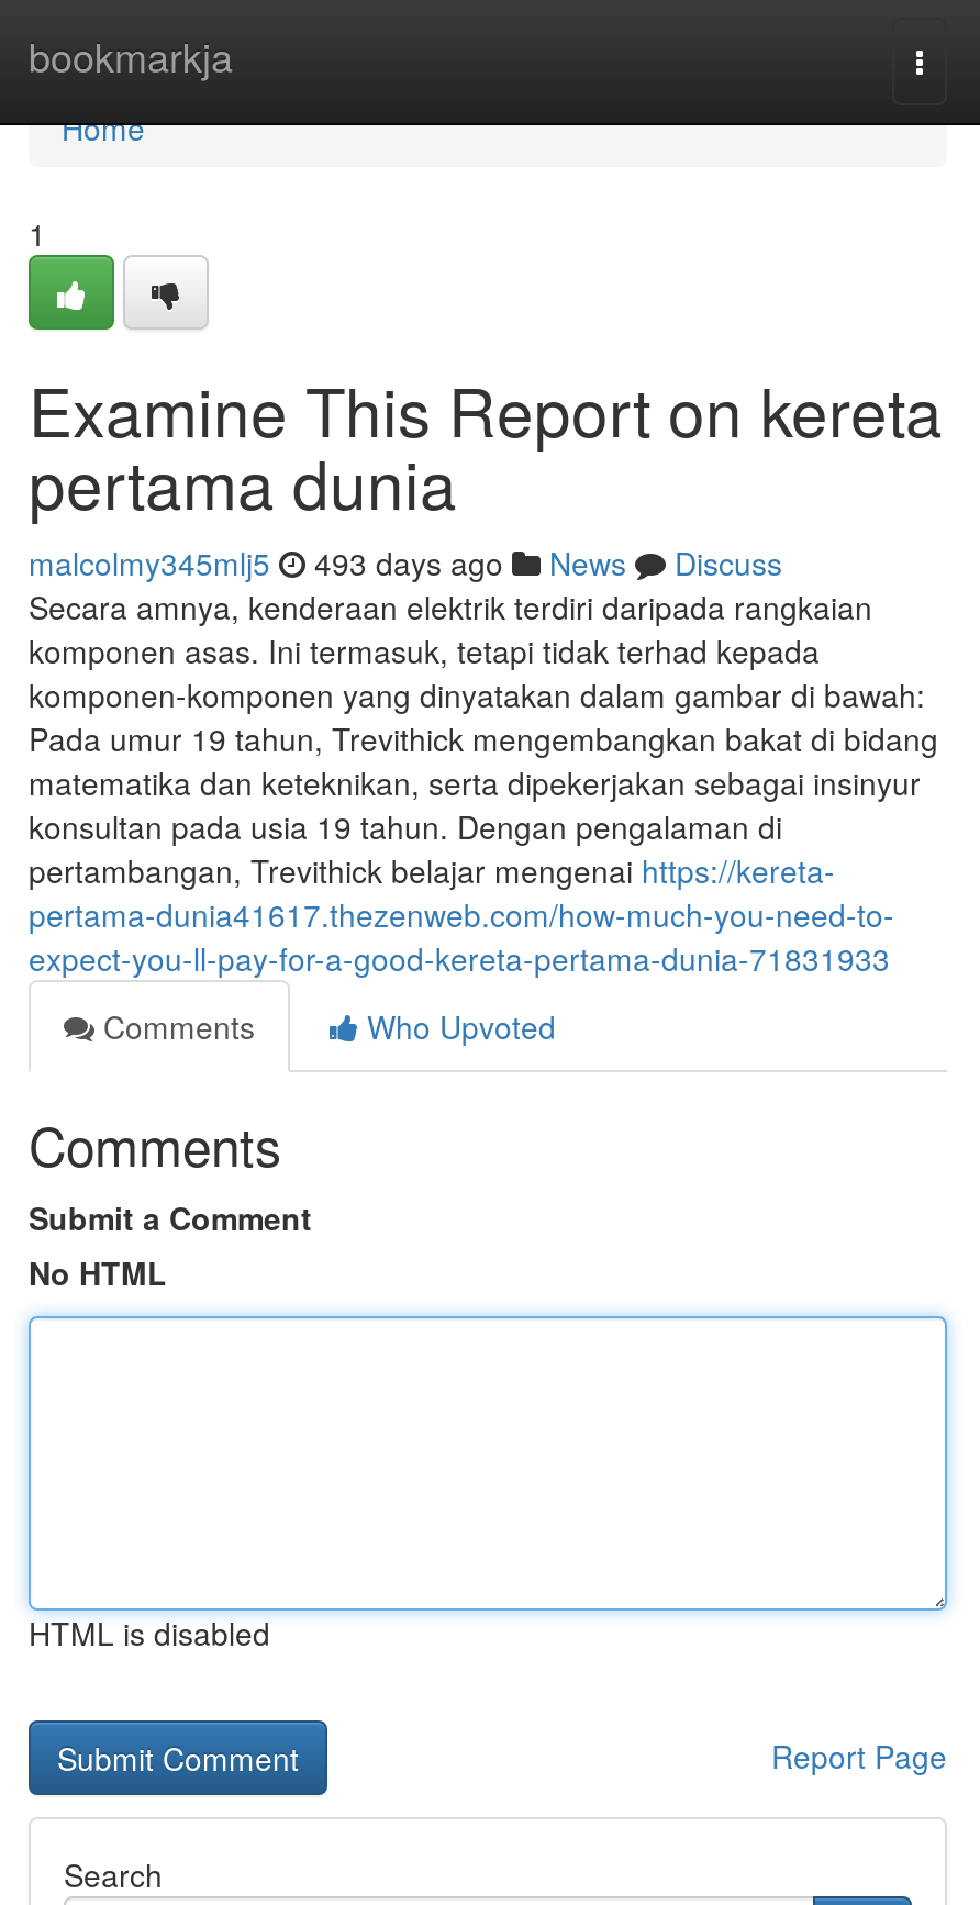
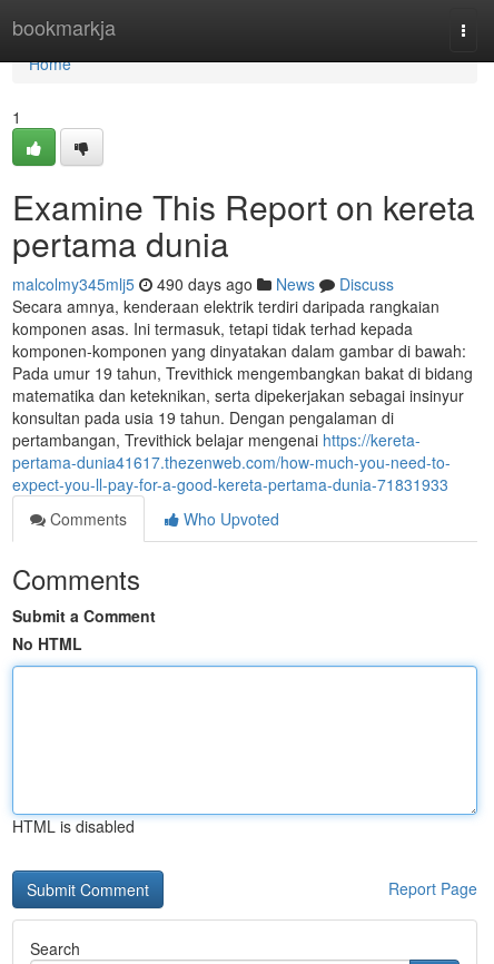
- malcolmy345mlj5 493 days ago News Discuss
+ malcolmy345mlj5 490 days ago News Discuss
